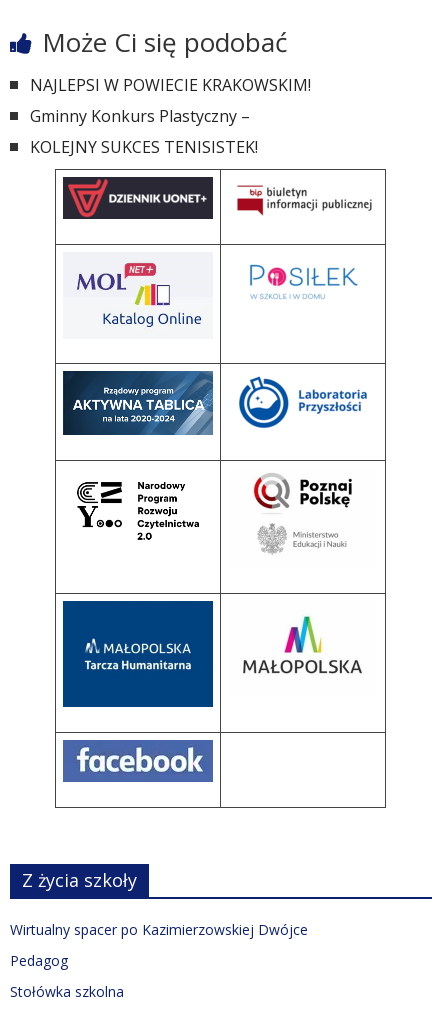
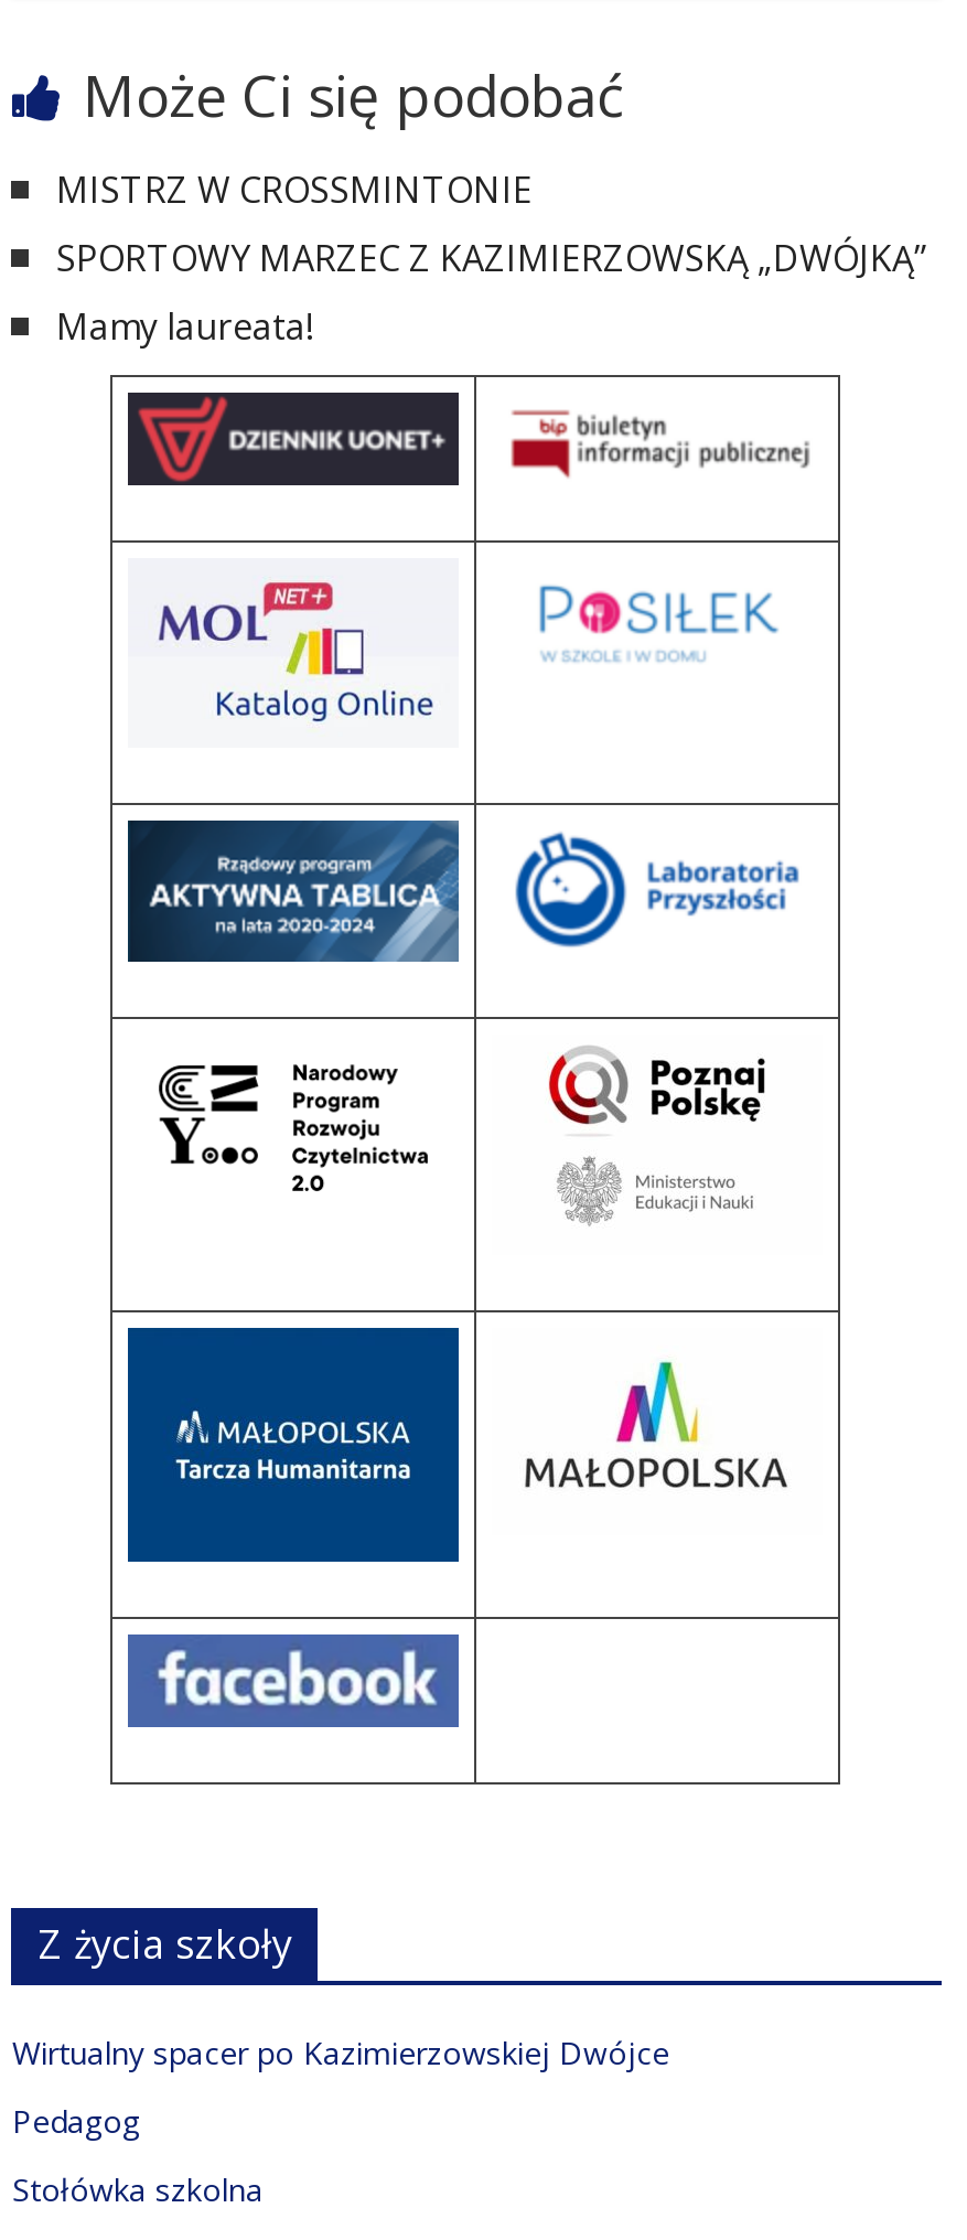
- NAJLEPSI W POWIECIE KRAKOWSKIM!
- Gminny Konkurs Plastyczny –
- KOLEJNY SUKCES TENISISTEK!
+ MISTRZ W CROSSMINTONIE
+ SPORTOWY MARZEC Z KAZIMIERZOWSKĄ „DWÓJKĄ”
+ Mamy laureata!
